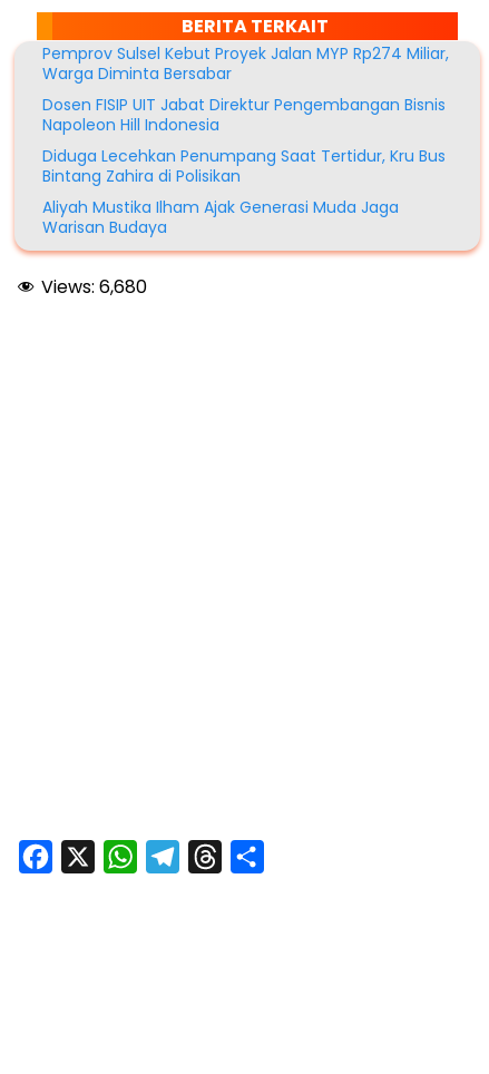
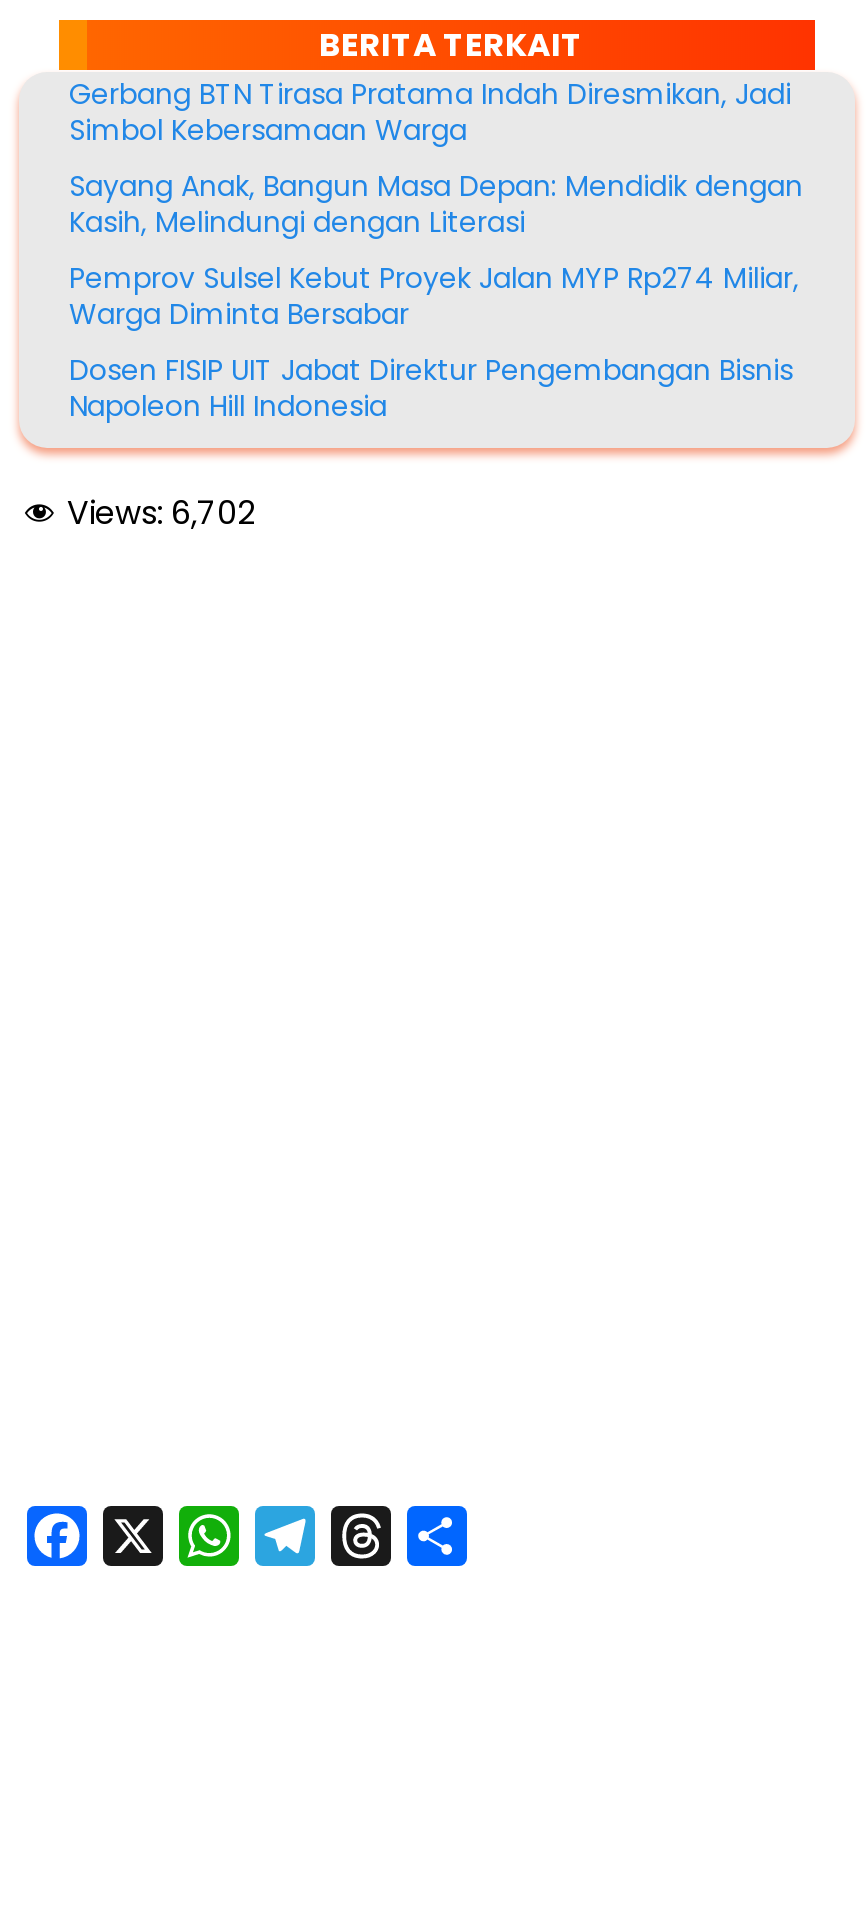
+ Gerbang BTN Tirasa Pratama Indah Diresmikan, Jadi
+ Simbol Kebersamaan Warga
+ Sayang Anak, Bangun Masa Depan: Mendidik dengan
+ Kasih, Melindungi dengan Literasi

moved down: Pemprov Sulsel Kebut Proyek Jalan MYP Rp274 Miliar, | Warga Diminta Bersabar | Dosen FISIP UIT Jabat Direktur Pengembangan Bisnis | Napoleon Hill Indonesia

- Diduga Lecehkan Penumpang Saat Tertidur, Kru Bus
- Bintang Zahira di Polisikan
- Aliyah Mustika Ilham Ajak Generasi Muda Jaga
- Warisan Budaya
- Views: 6,680
+ Views: 6,702
